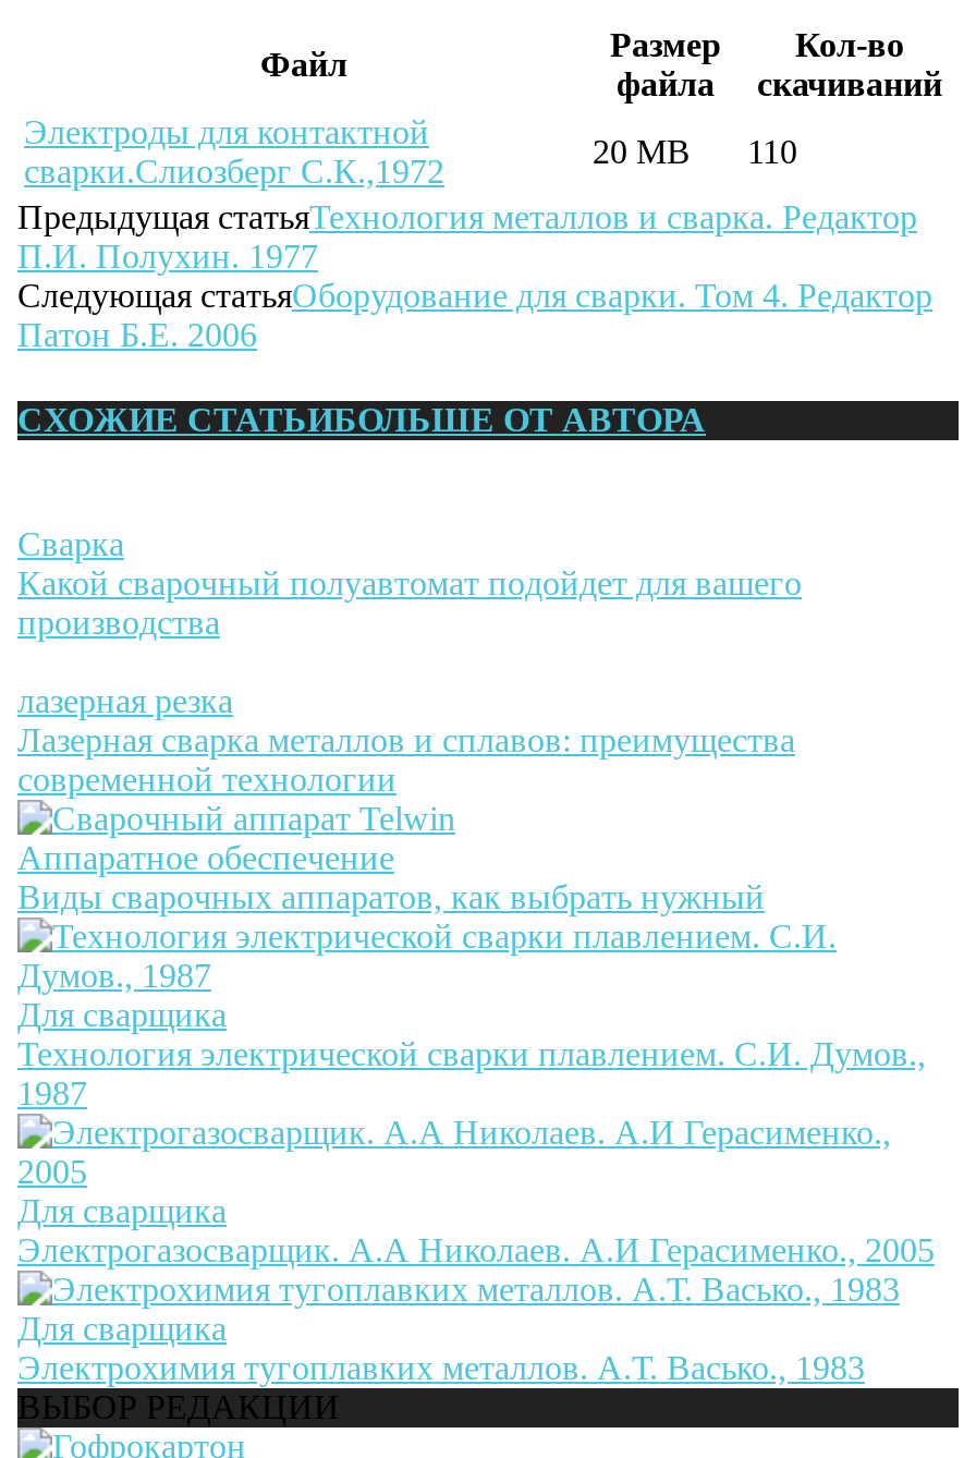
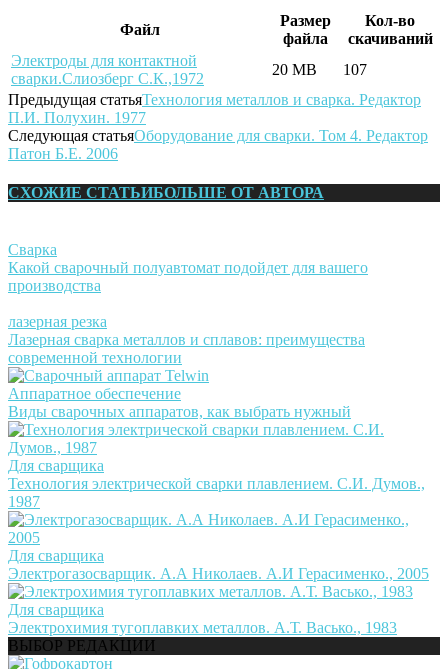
- 20 MB 110
+ 20 MB 107
